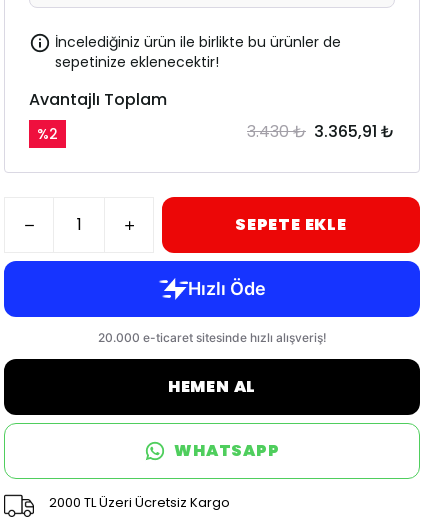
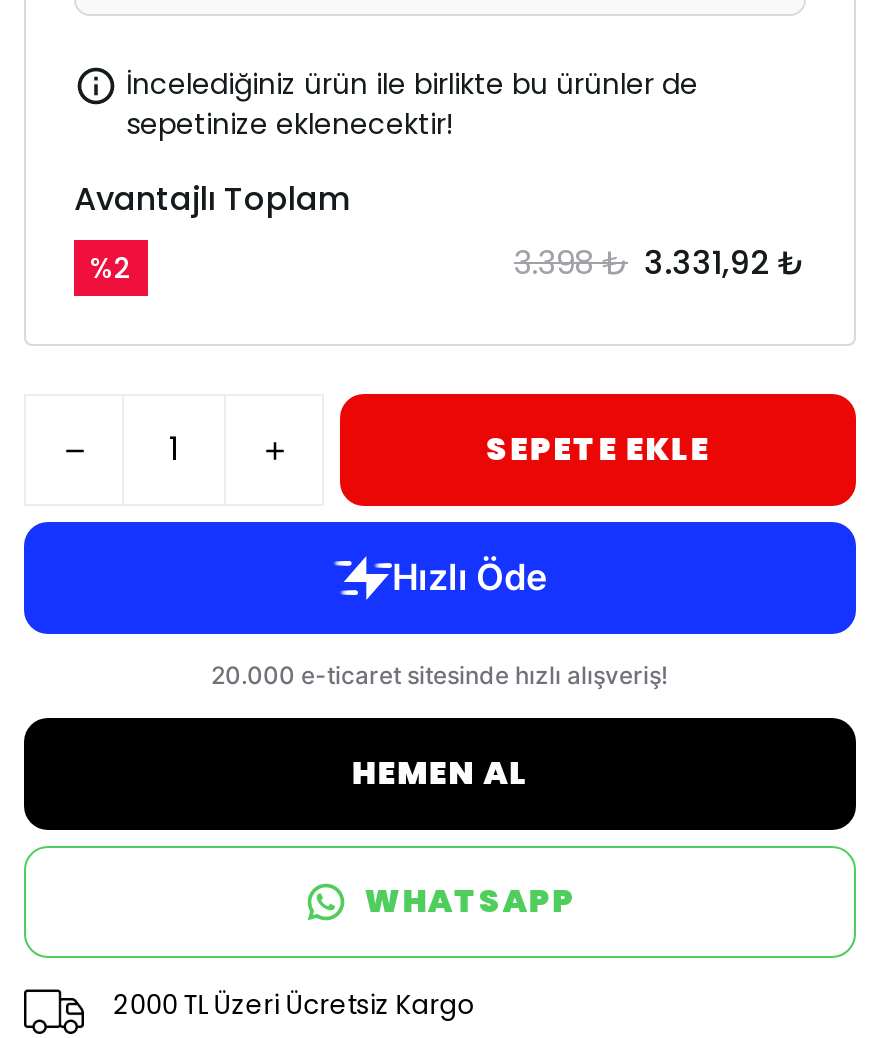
- 3.430 ₺ 3.365,91 ₺
+ 3.398 ₺ 3.331,92 ₺
